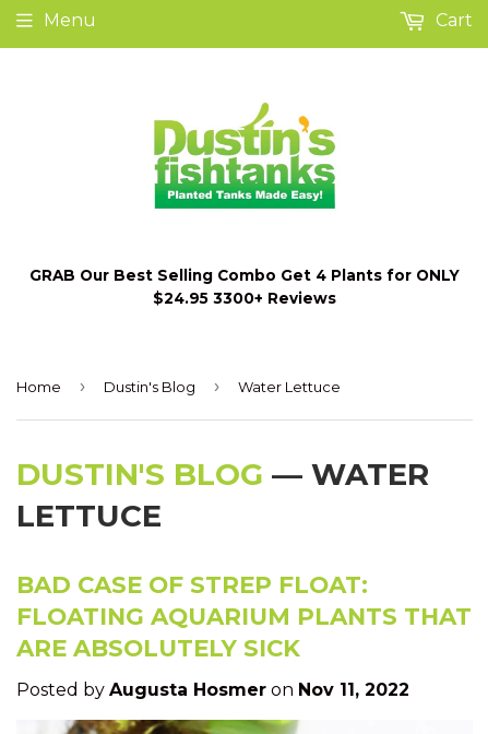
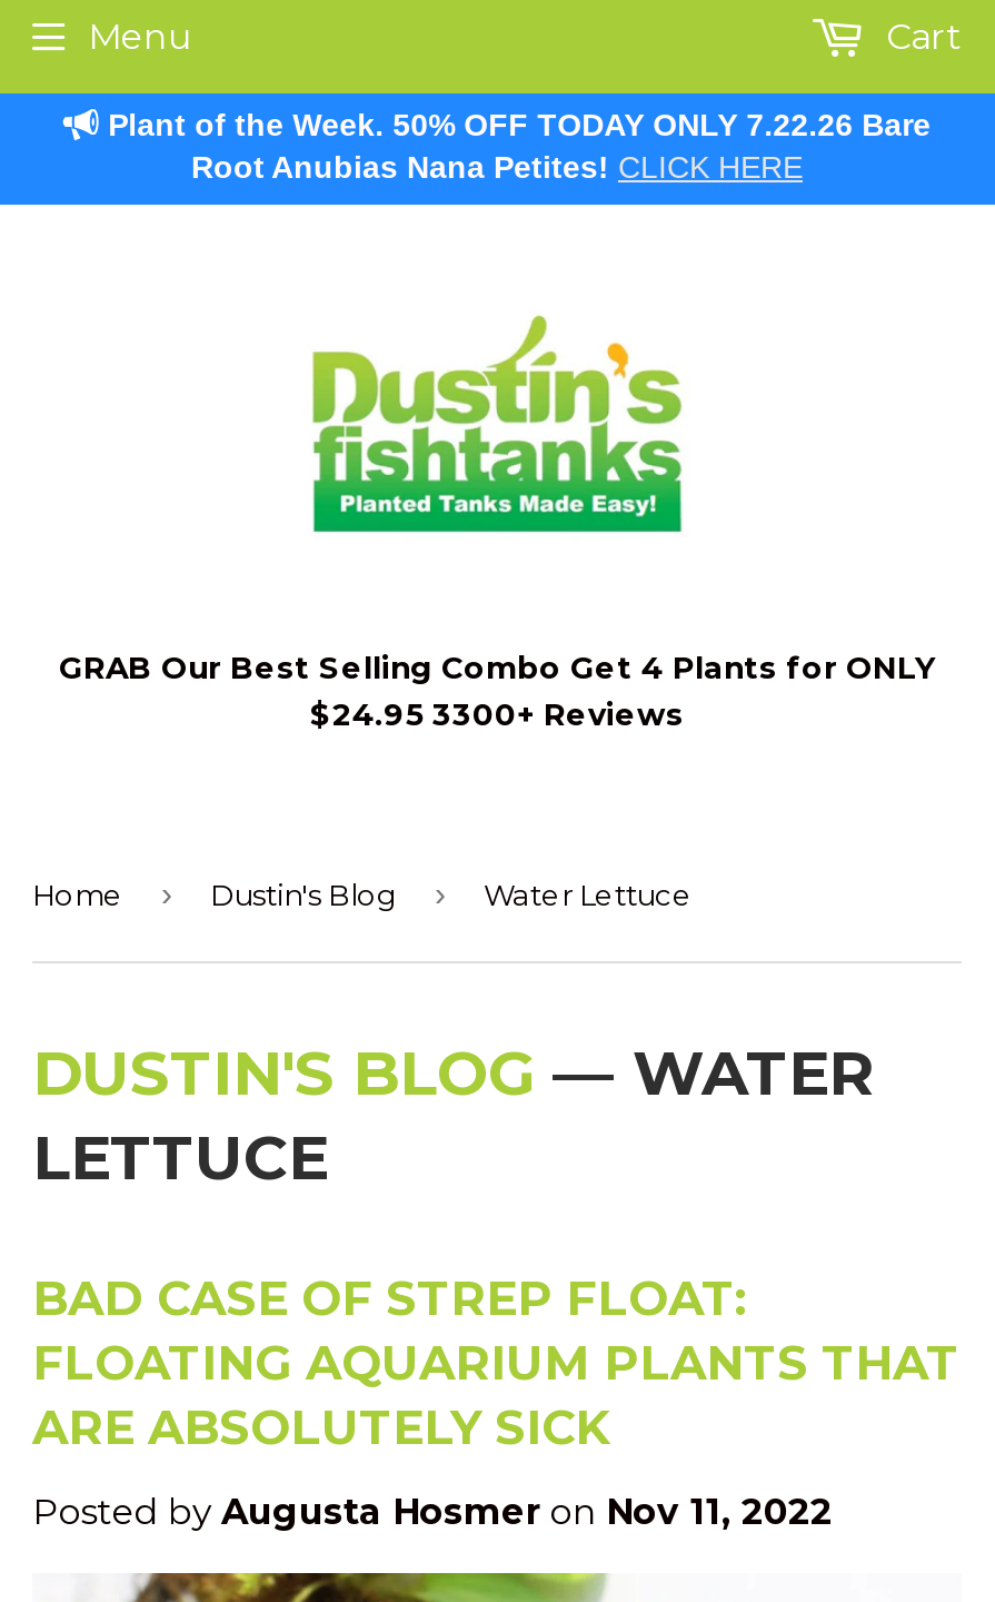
+ Plant of the Week. 50% OFF TODAY ONLY 7.22.26 Bare
+ Root Anubias Nana Petites! CLICK HERE
